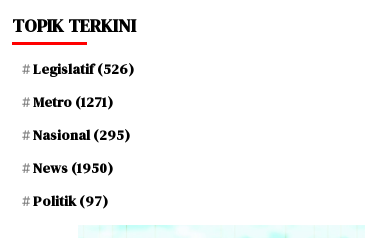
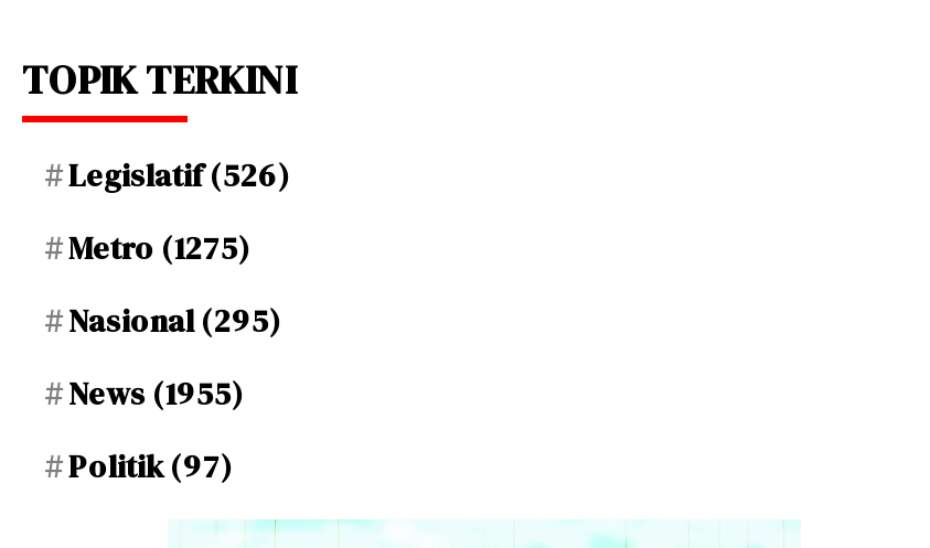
- Metro (1271)
+ Metro (1275)

- News (1950)
+ News (1955)
